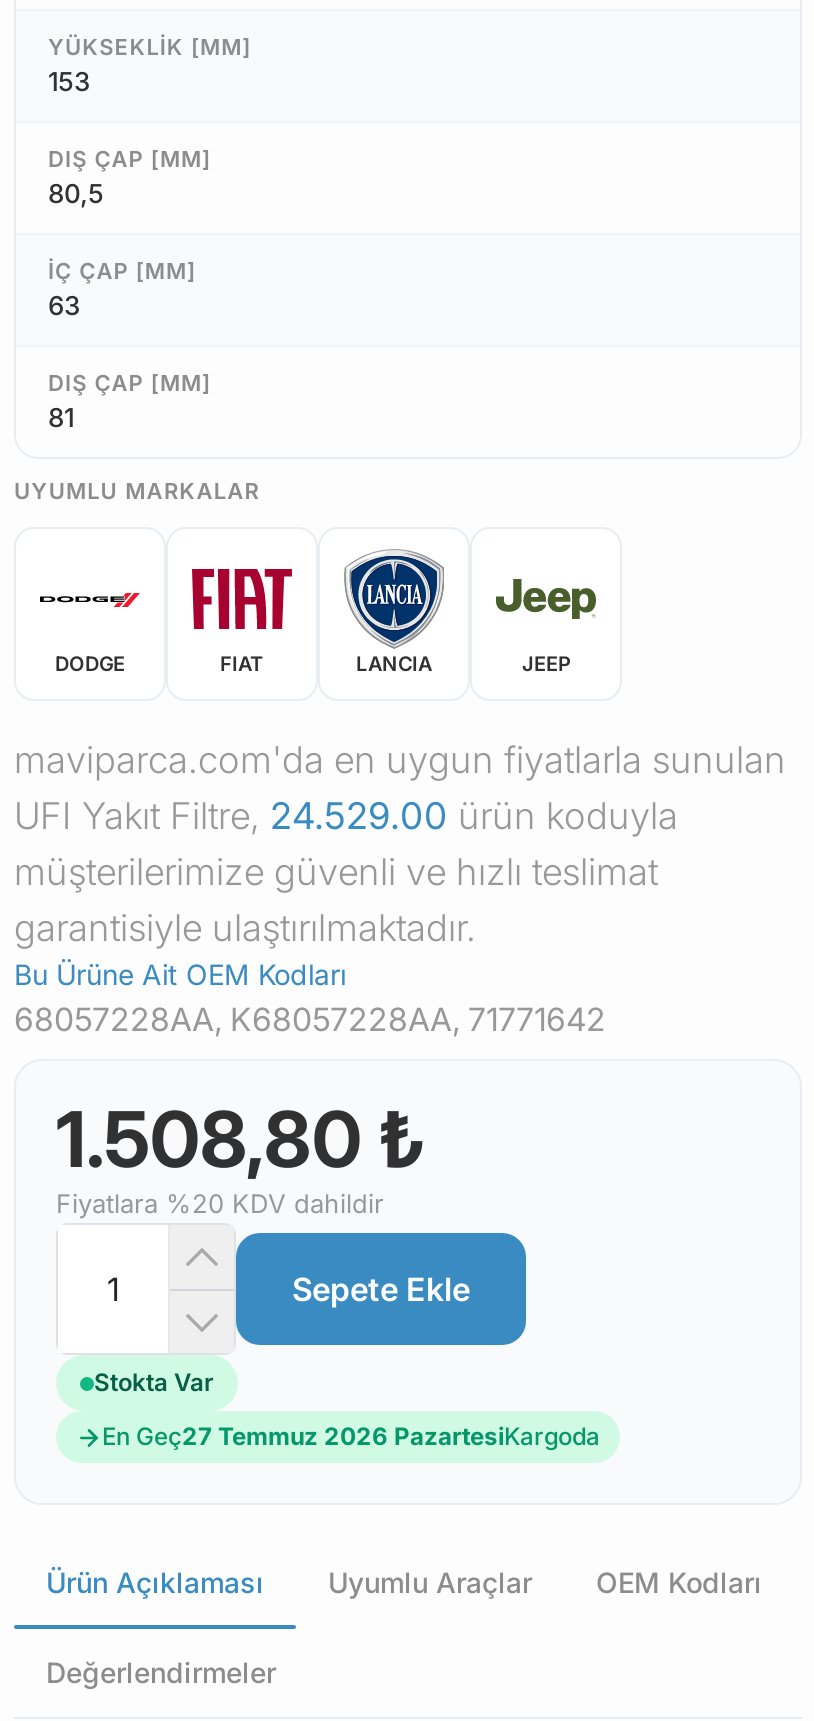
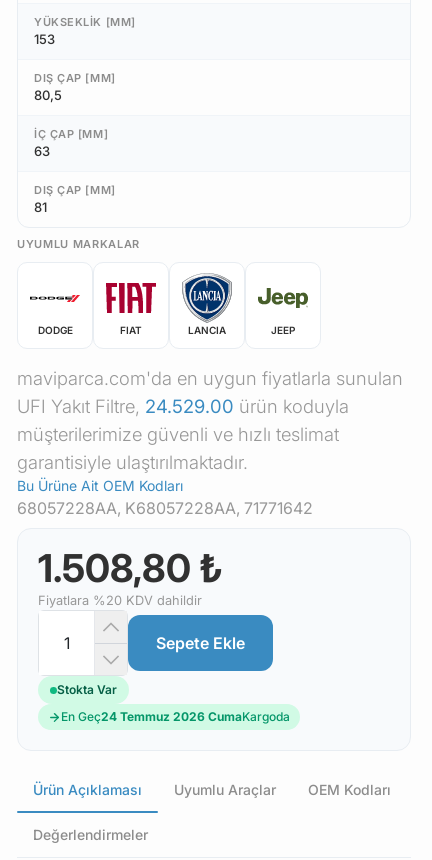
- En Geç27 Temmuz 2026 PazartesiKargoda
+ En Geç24 Temmuz 2026 CumaKargoda
